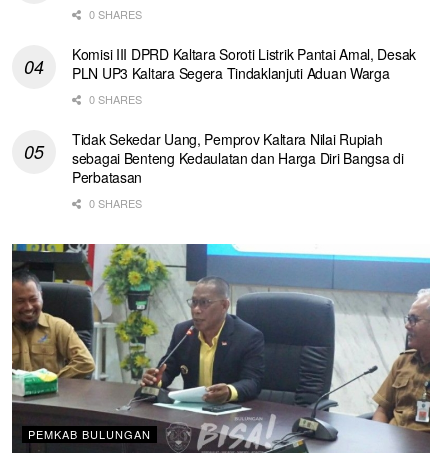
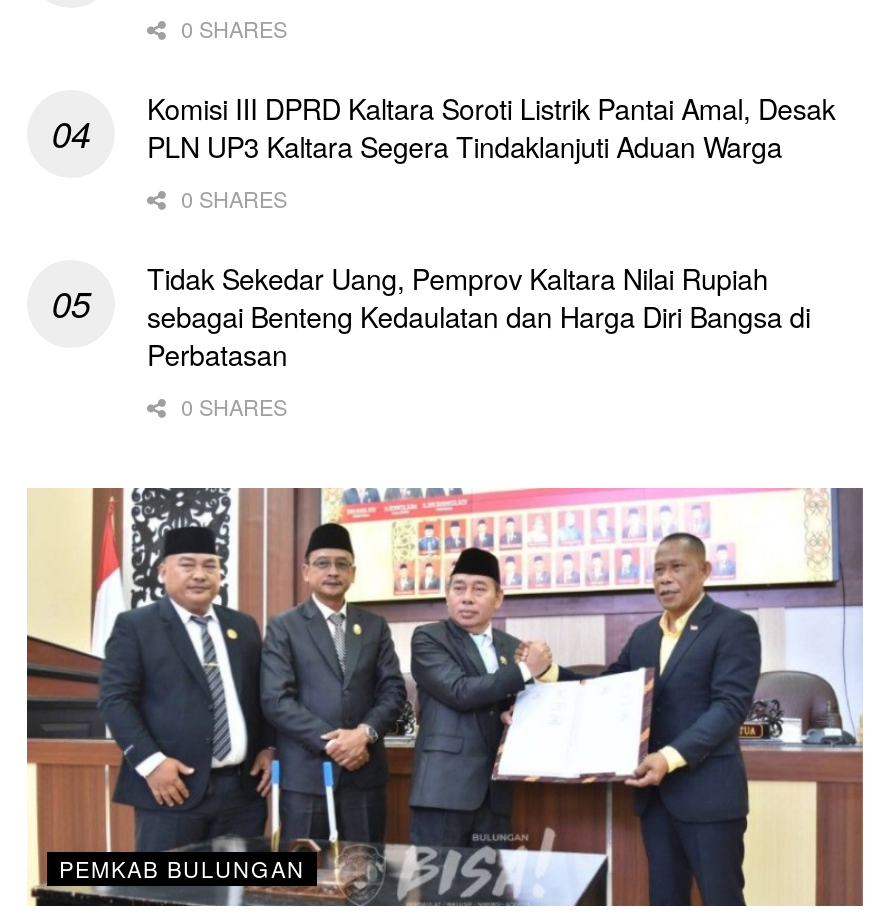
- [image]
+ [image]
